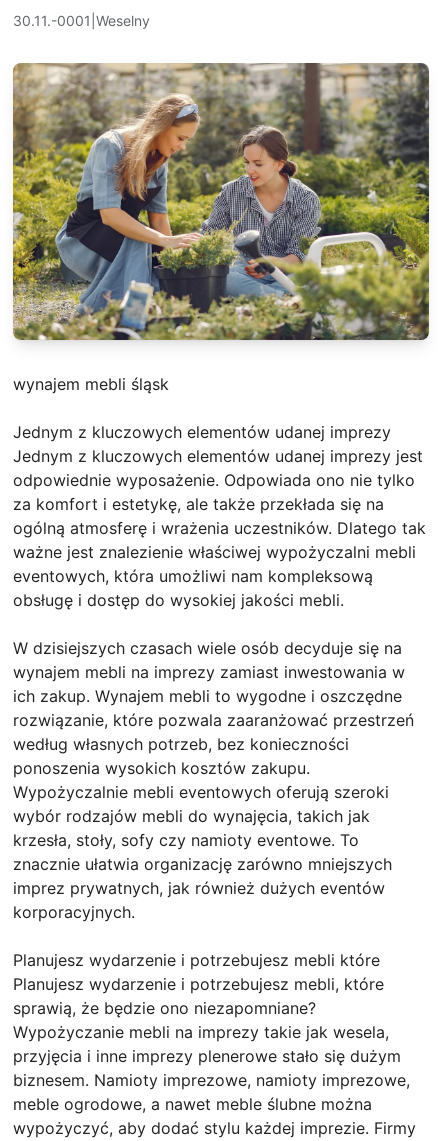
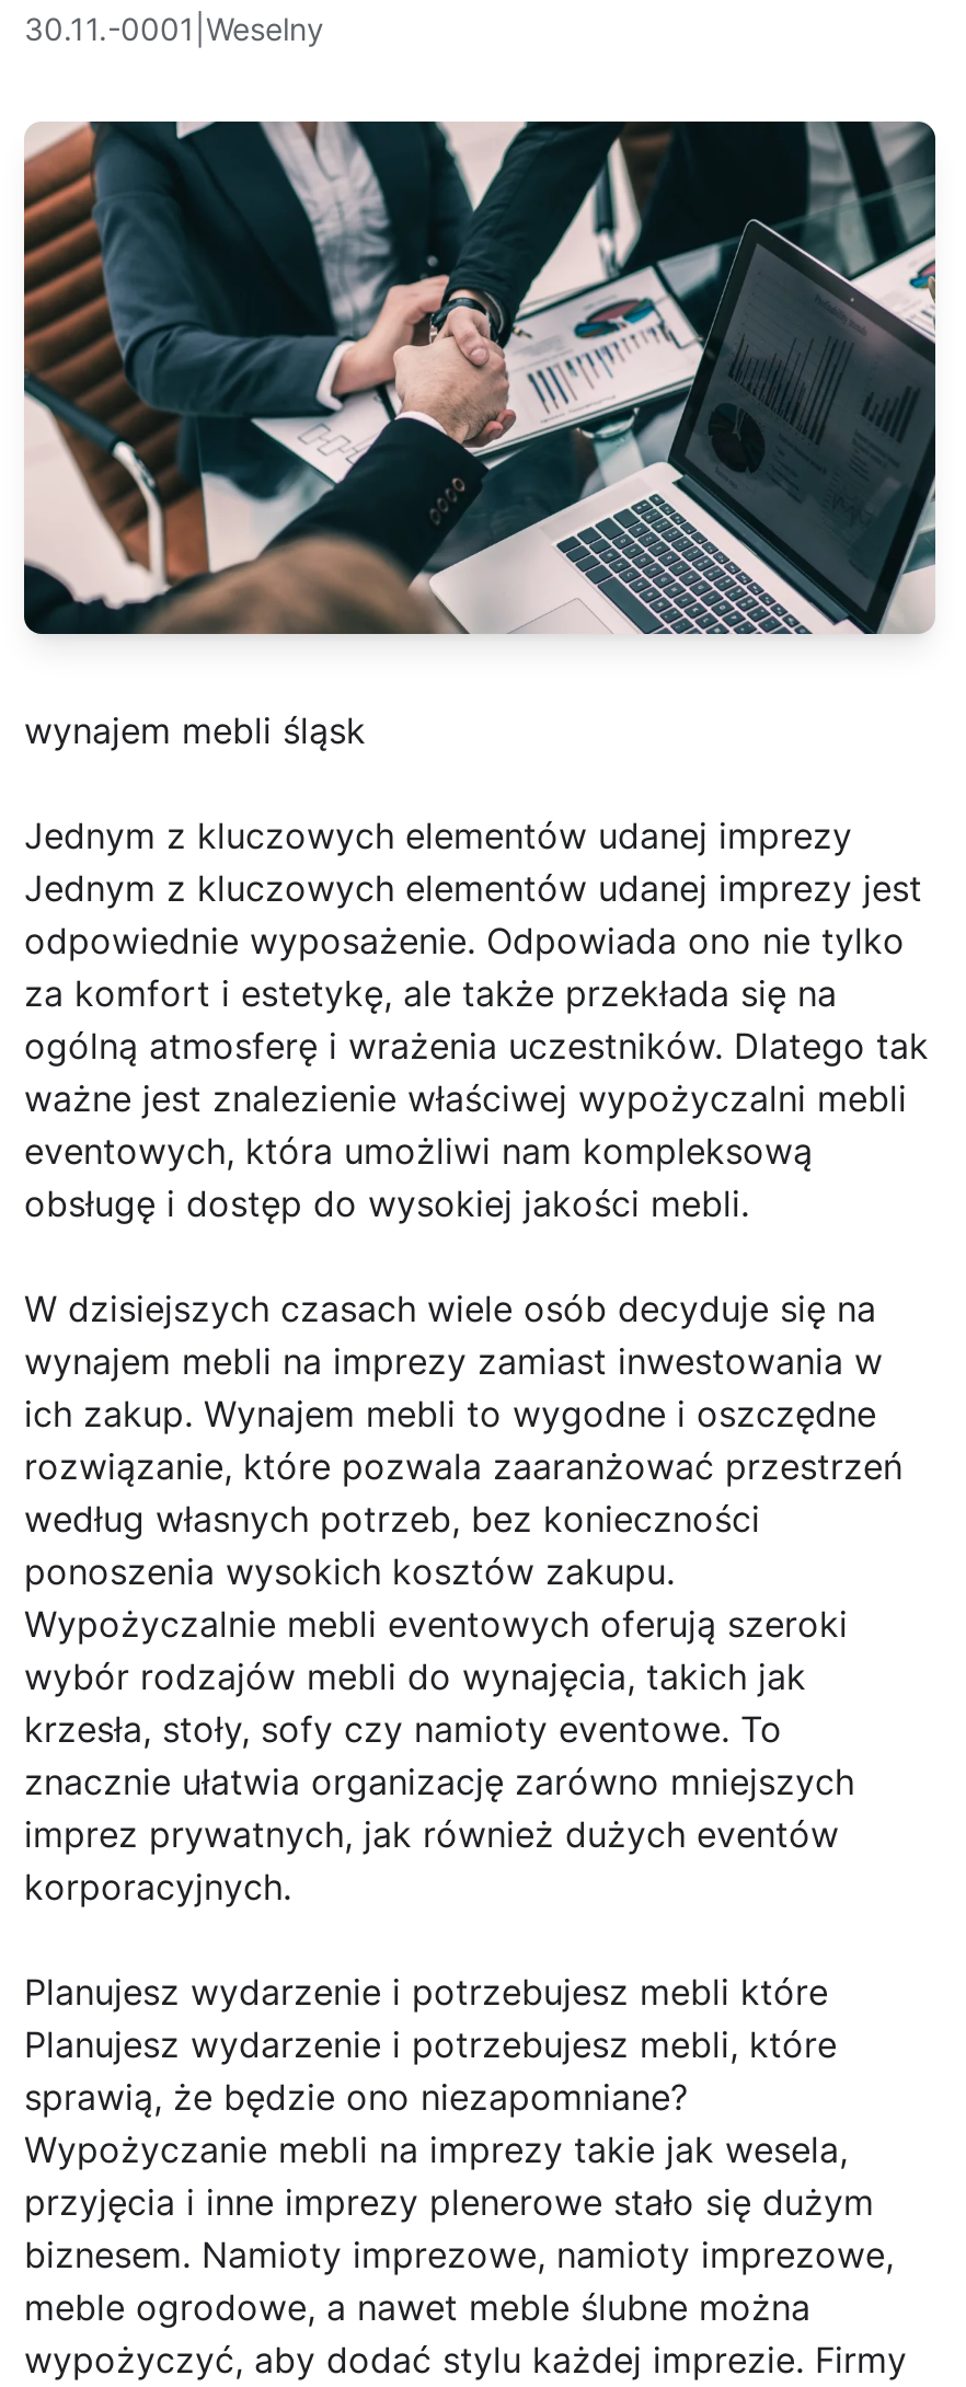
- [image]
+ [image]
